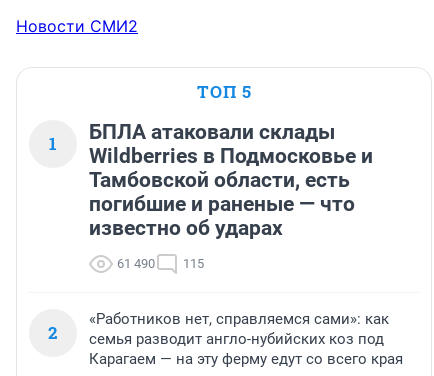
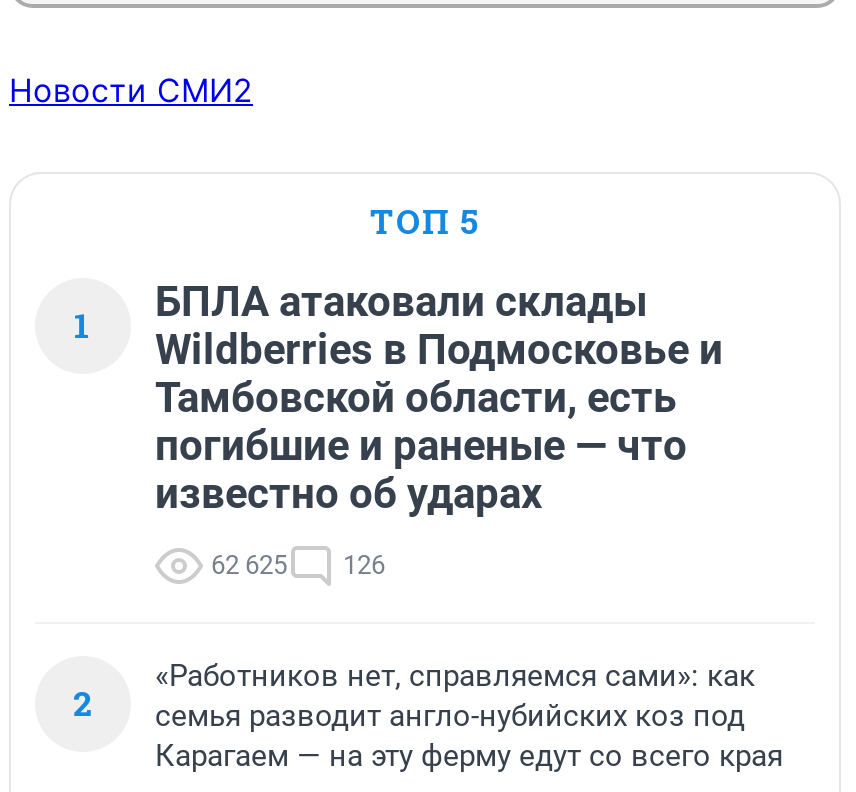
- 61 490
+ 62 625

- 115
+ 126
